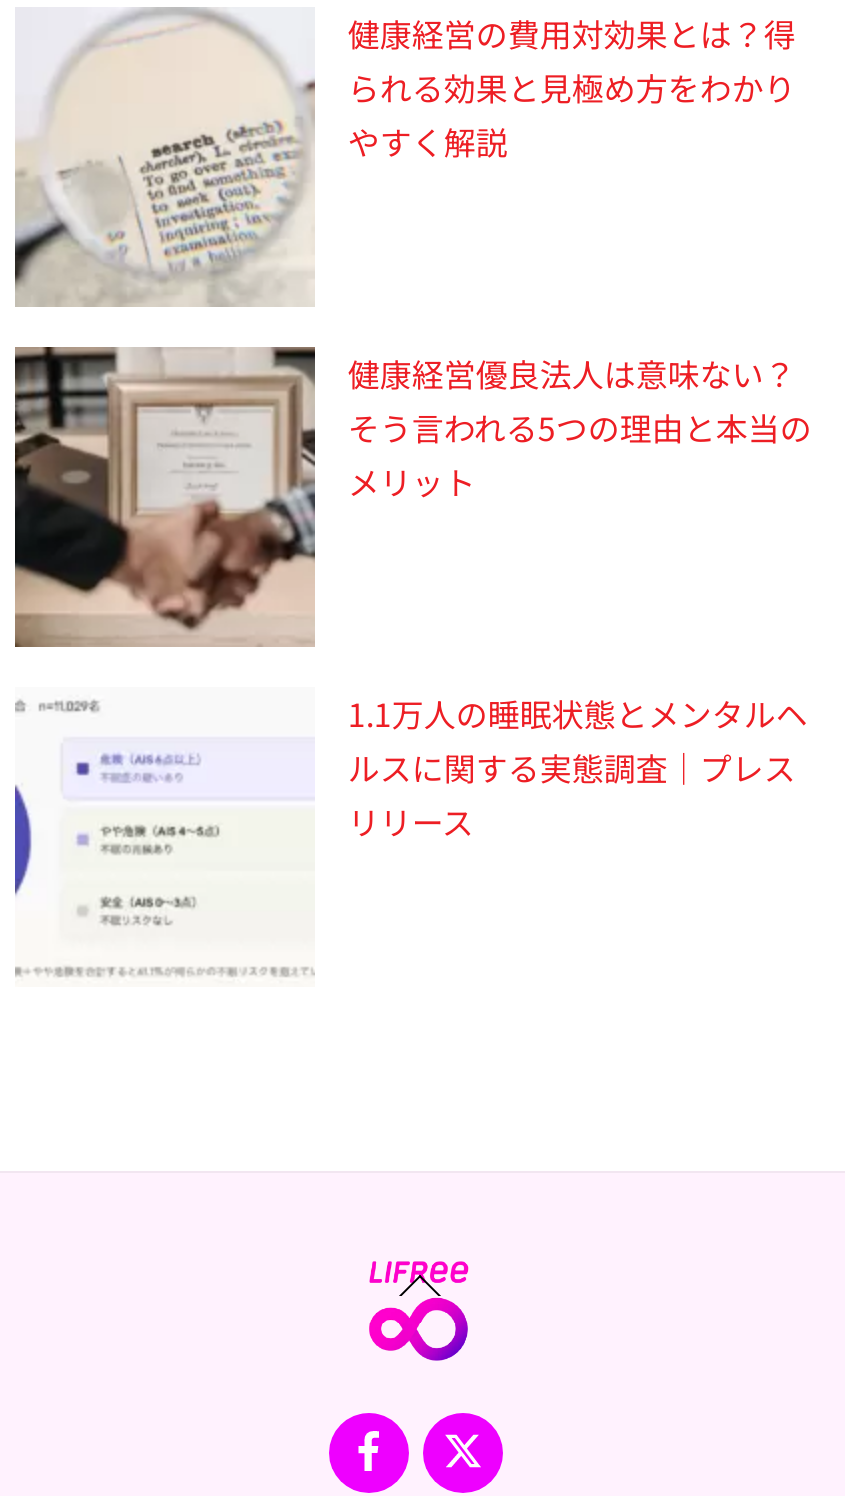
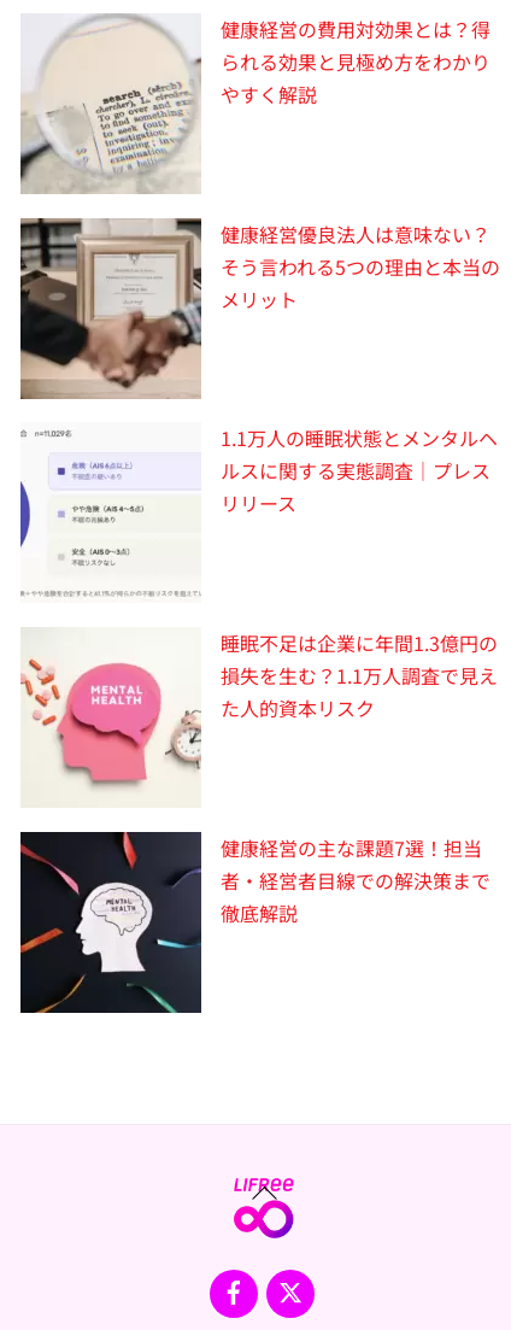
+ [image]
+ 健康経営の主な課題7選！担当
+ 者・経営者目線での解決策まで
+ 徹底解説

+ [image]
+ 睡眠不足は企業に年間1.3億円の
+ 損失を生む？1.1万人調査で見え
+ た人的資本リスク
